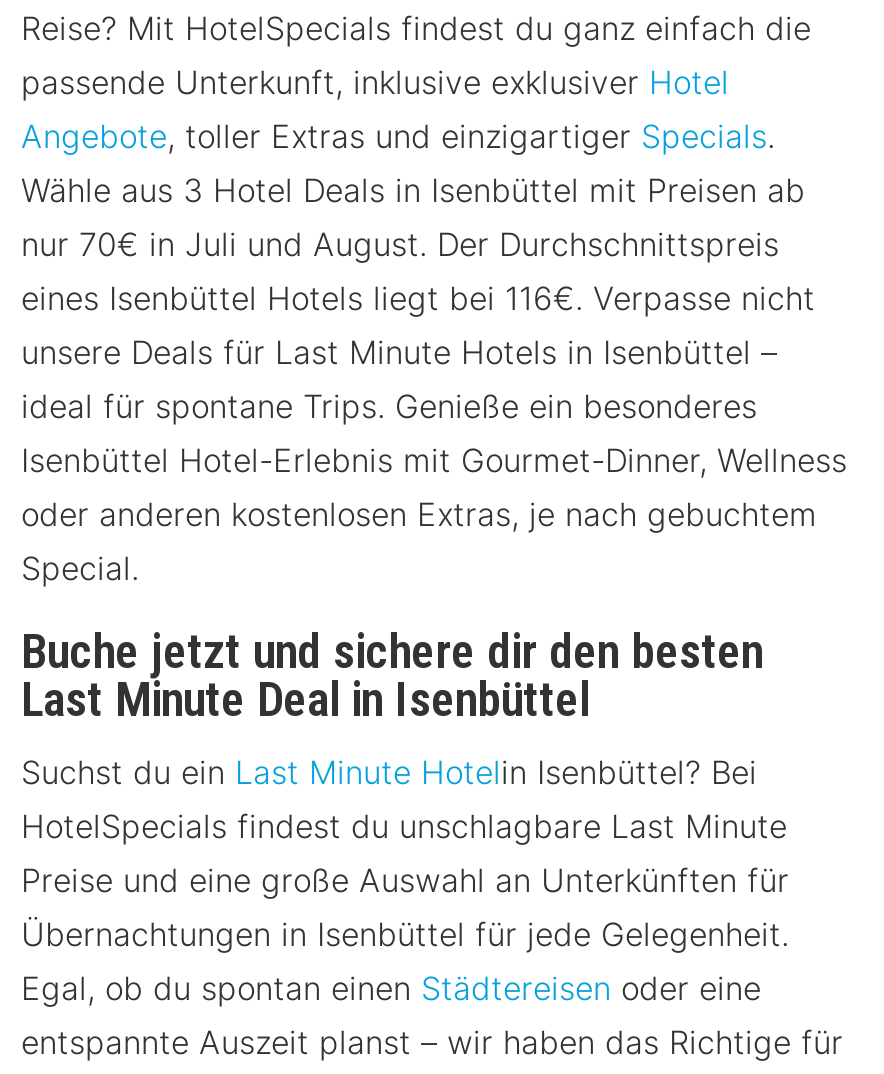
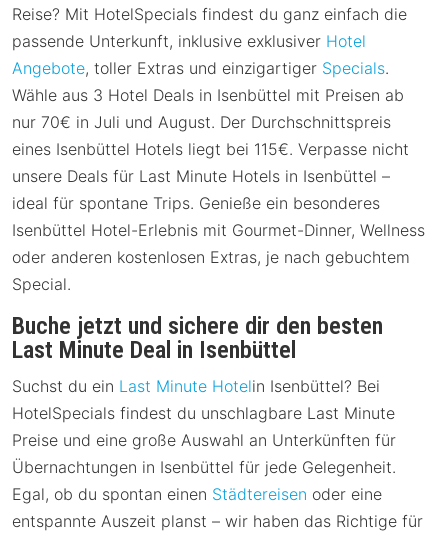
- eines Isenbüttel Hotels liegt bei 116€. Verpasse nicht
+ eines Isenbüttel Hotels liegt bei 115€. Verpasse nicht
